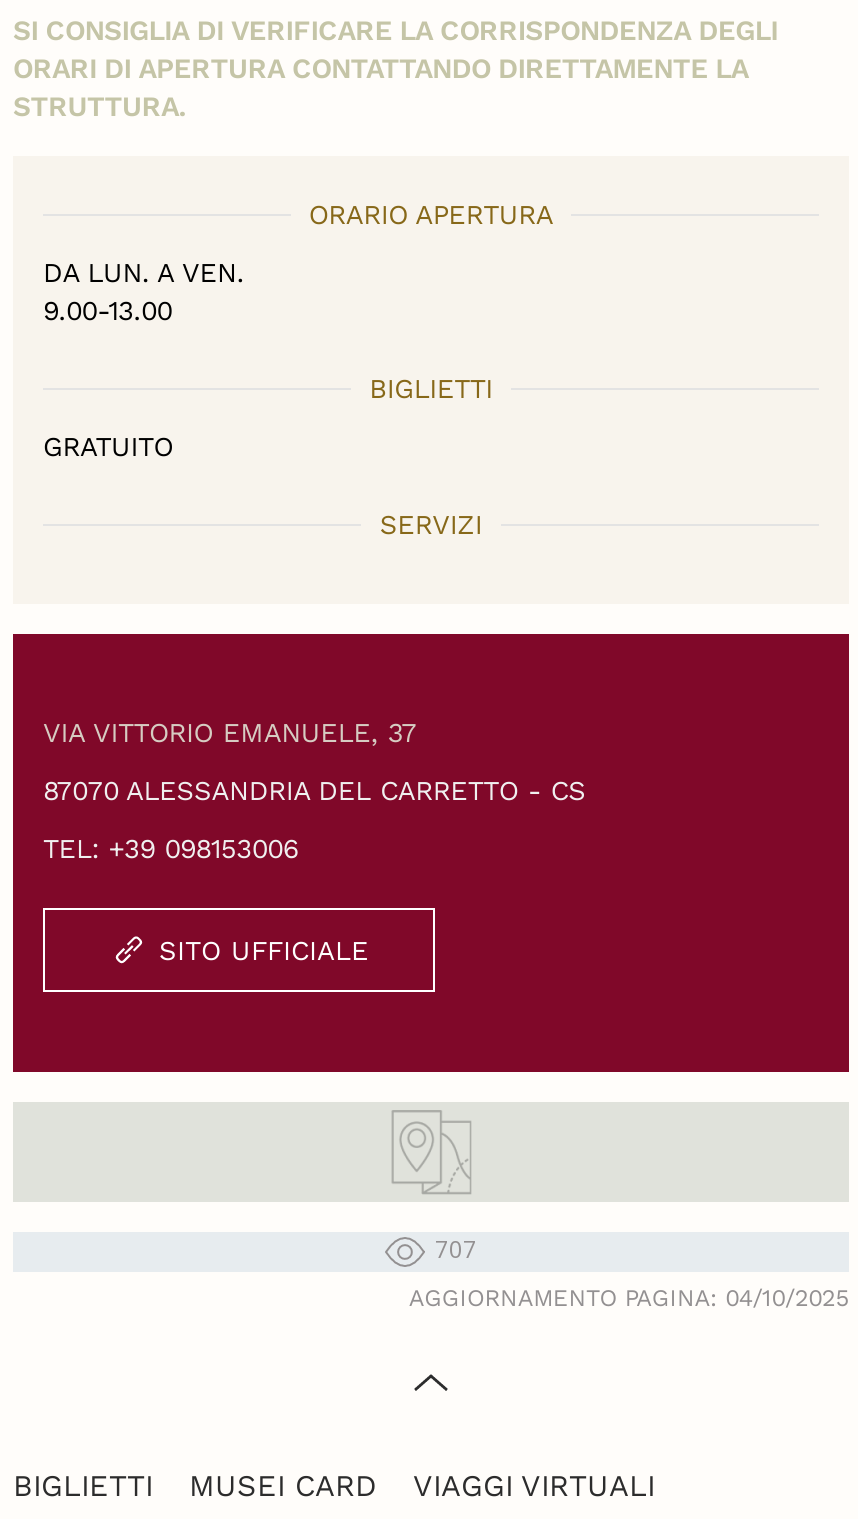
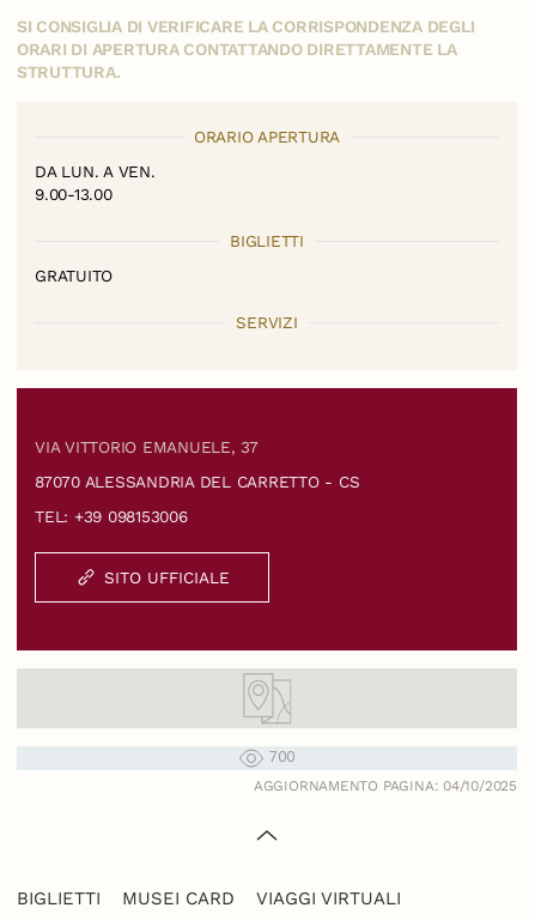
- 707
+ 700
